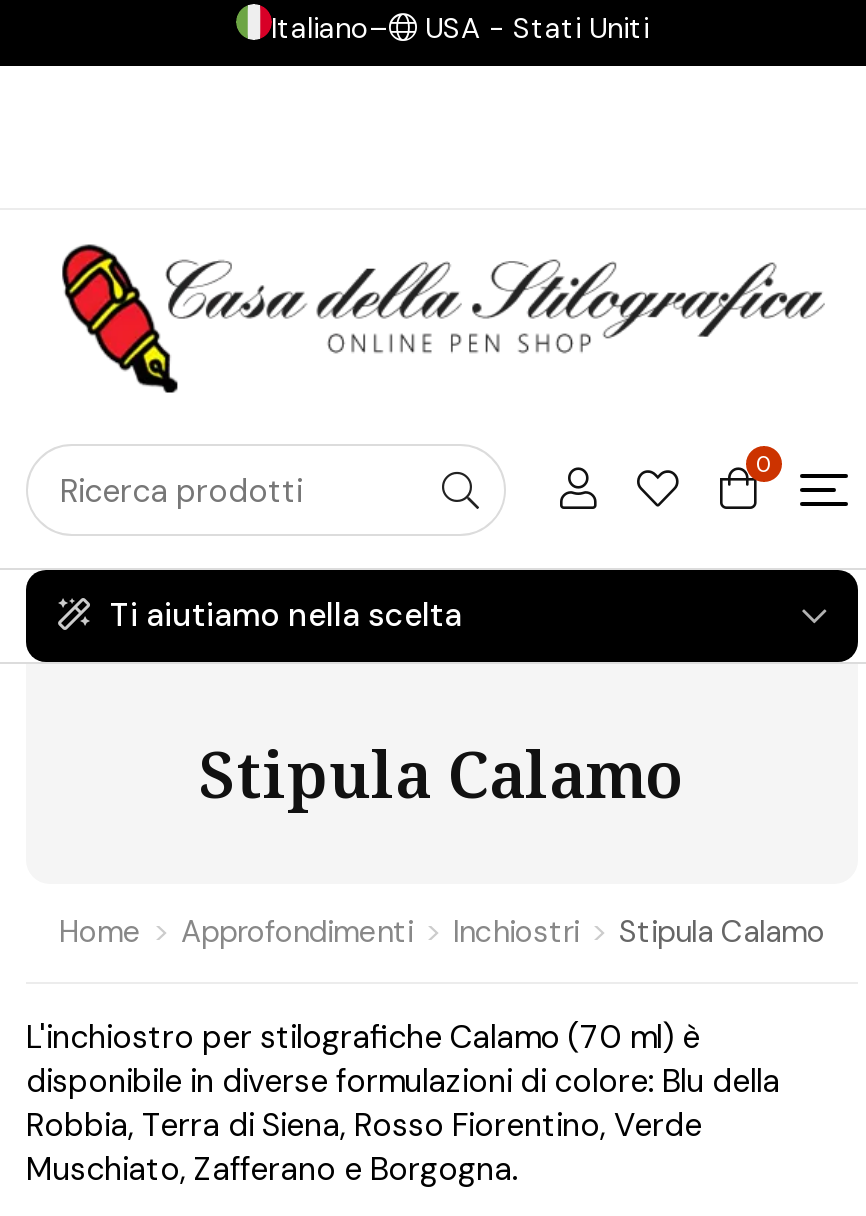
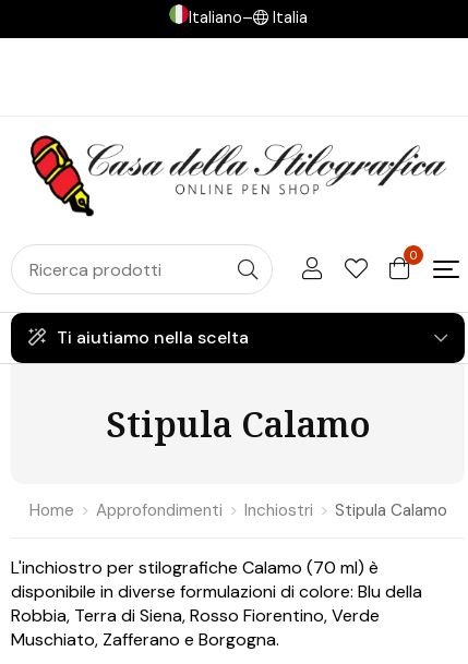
- USA - Stati Uniti
+ Italia
